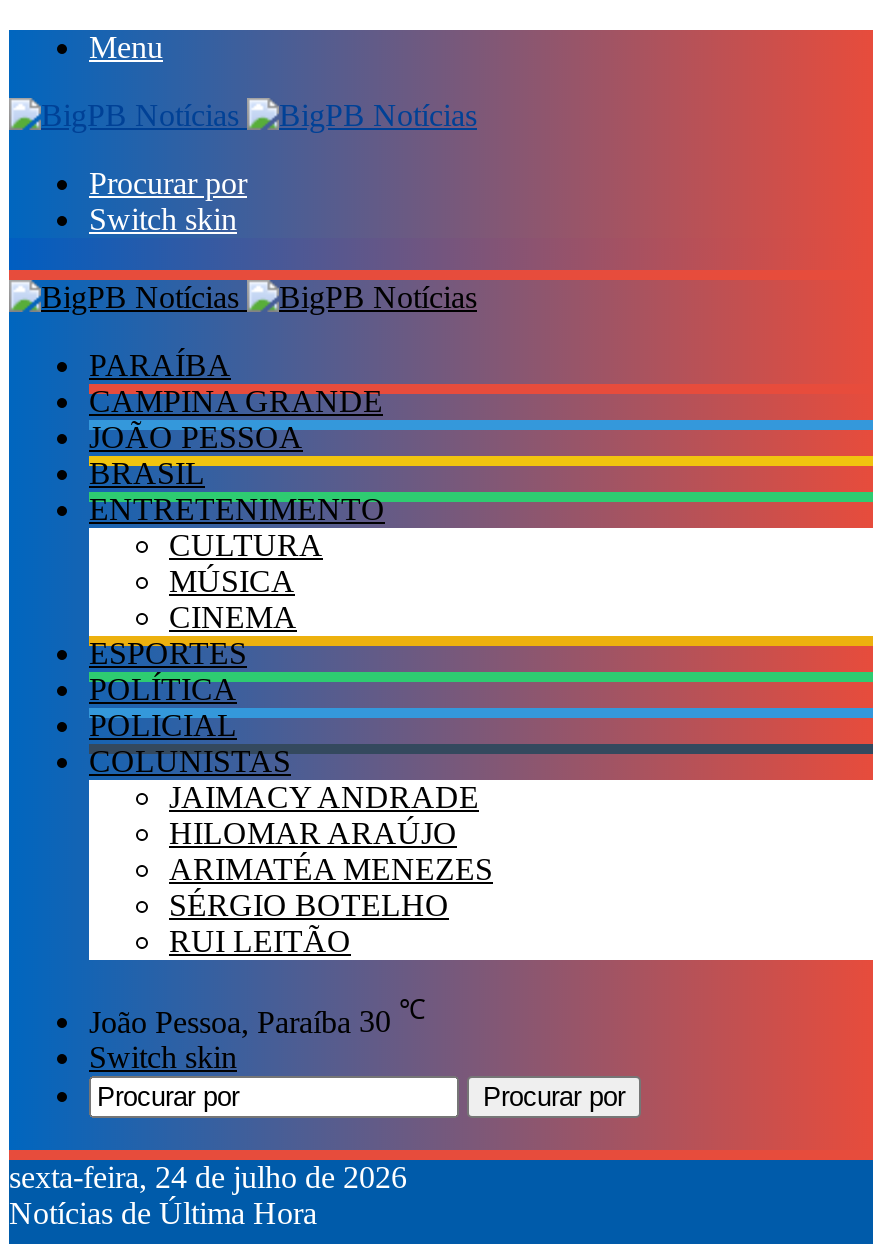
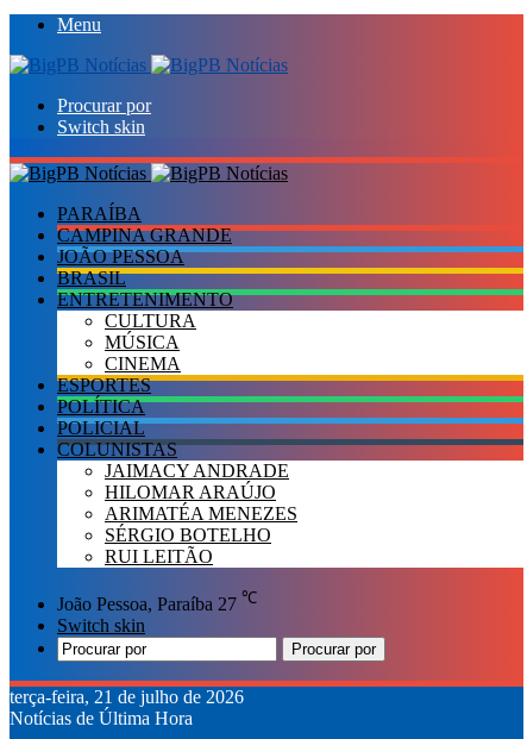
- João Pessoa, Paraíba 30 ℃
+ João Pessoa, Paraíba 27 ℃

- sexta-feira, 24 de julho de 2026
+ terça-feira, 21 de julho de 2026
